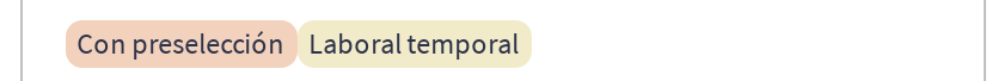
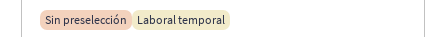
- Con preselección
+ Sin preselección
